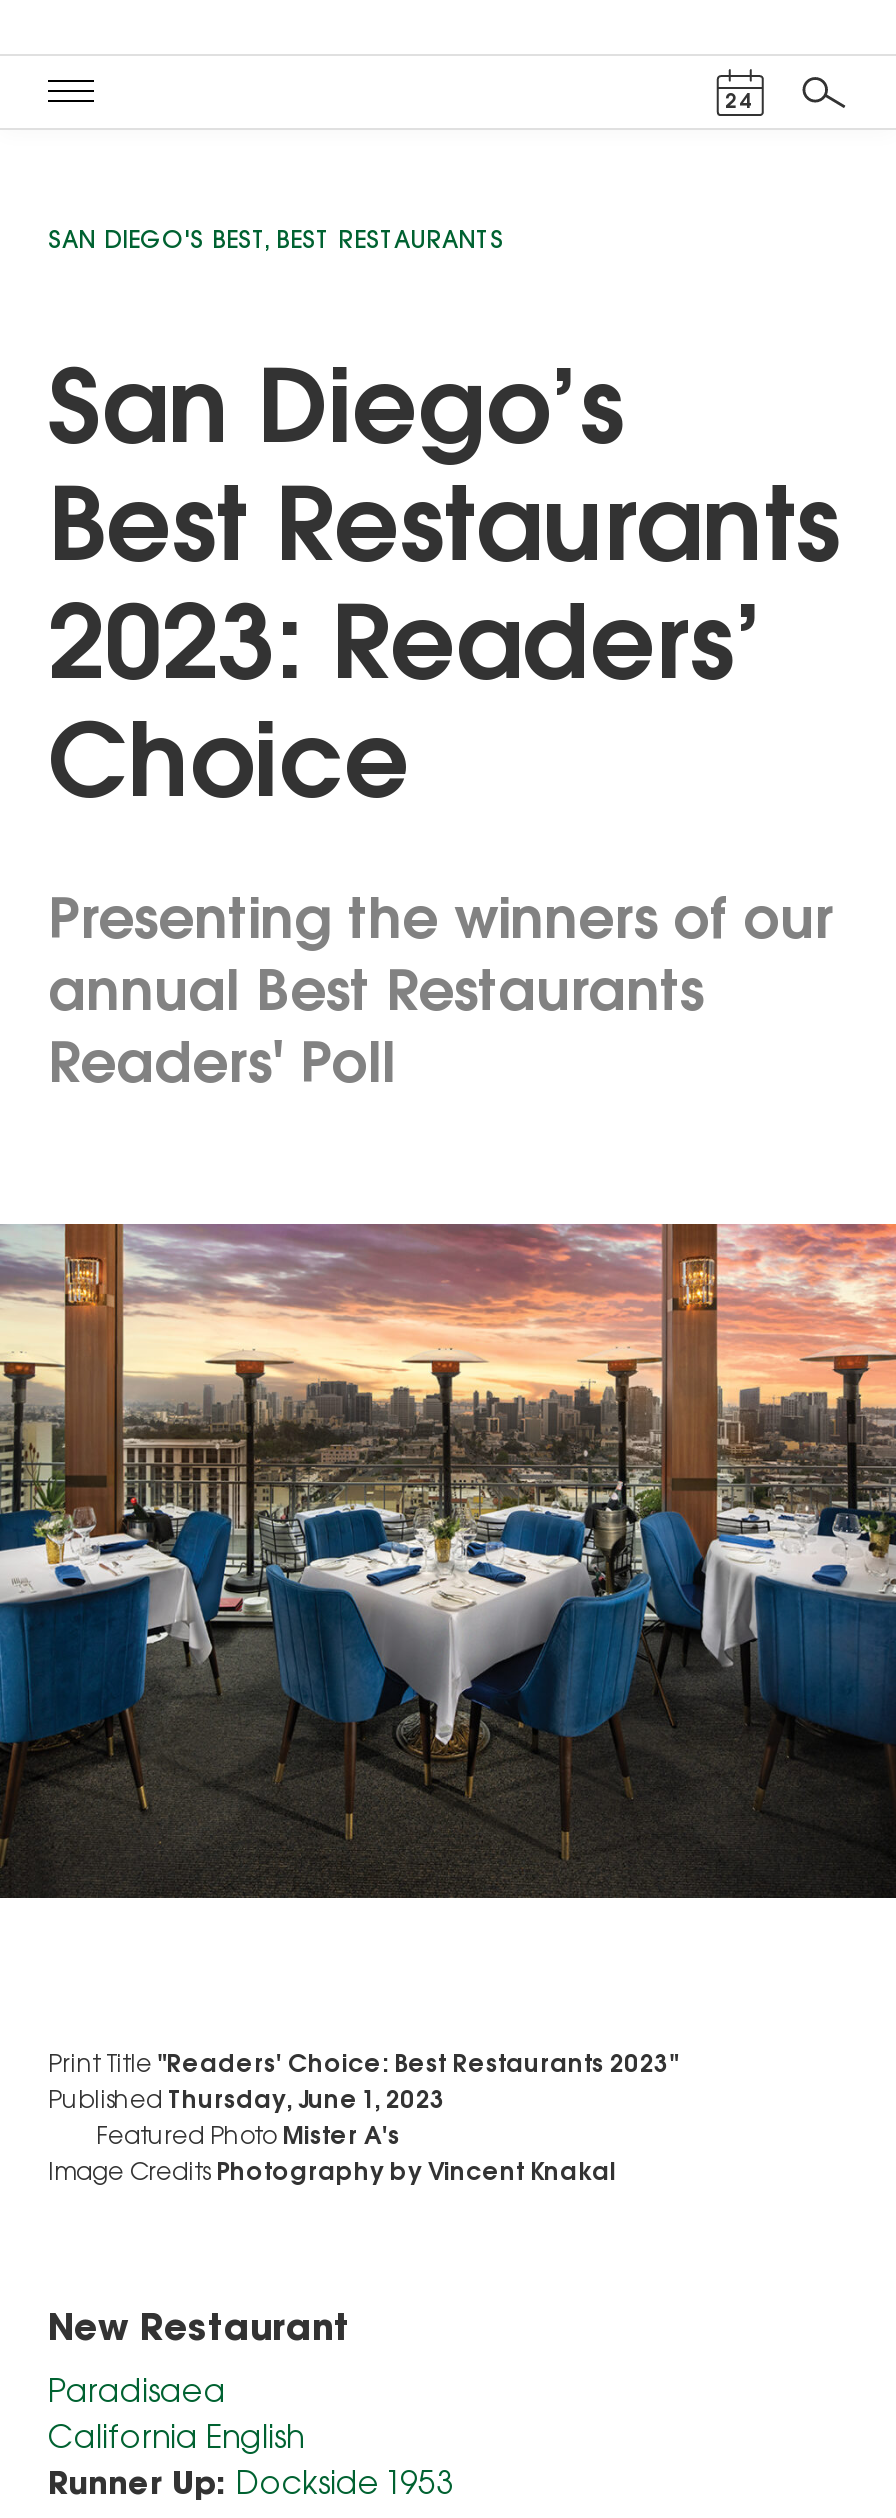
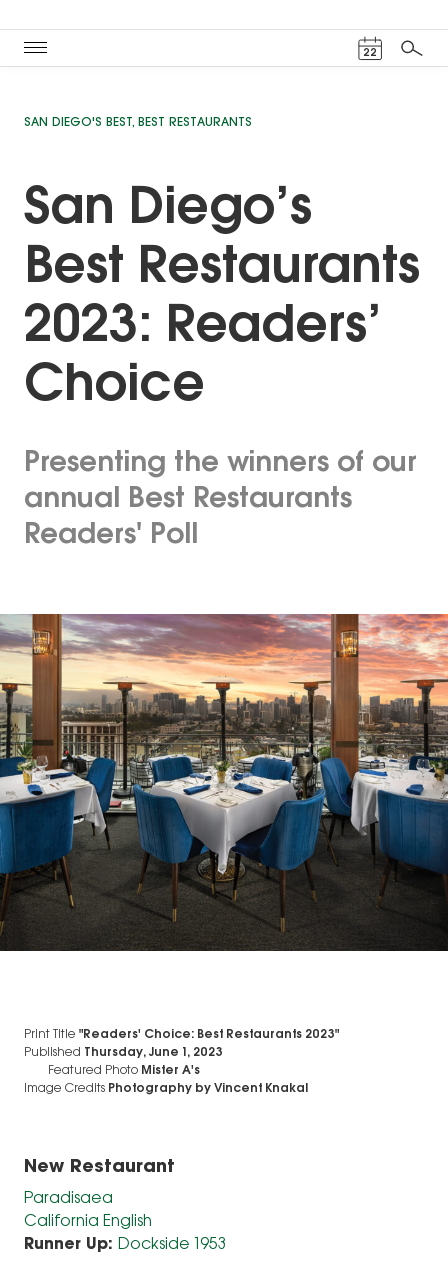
- 24
+ 22
